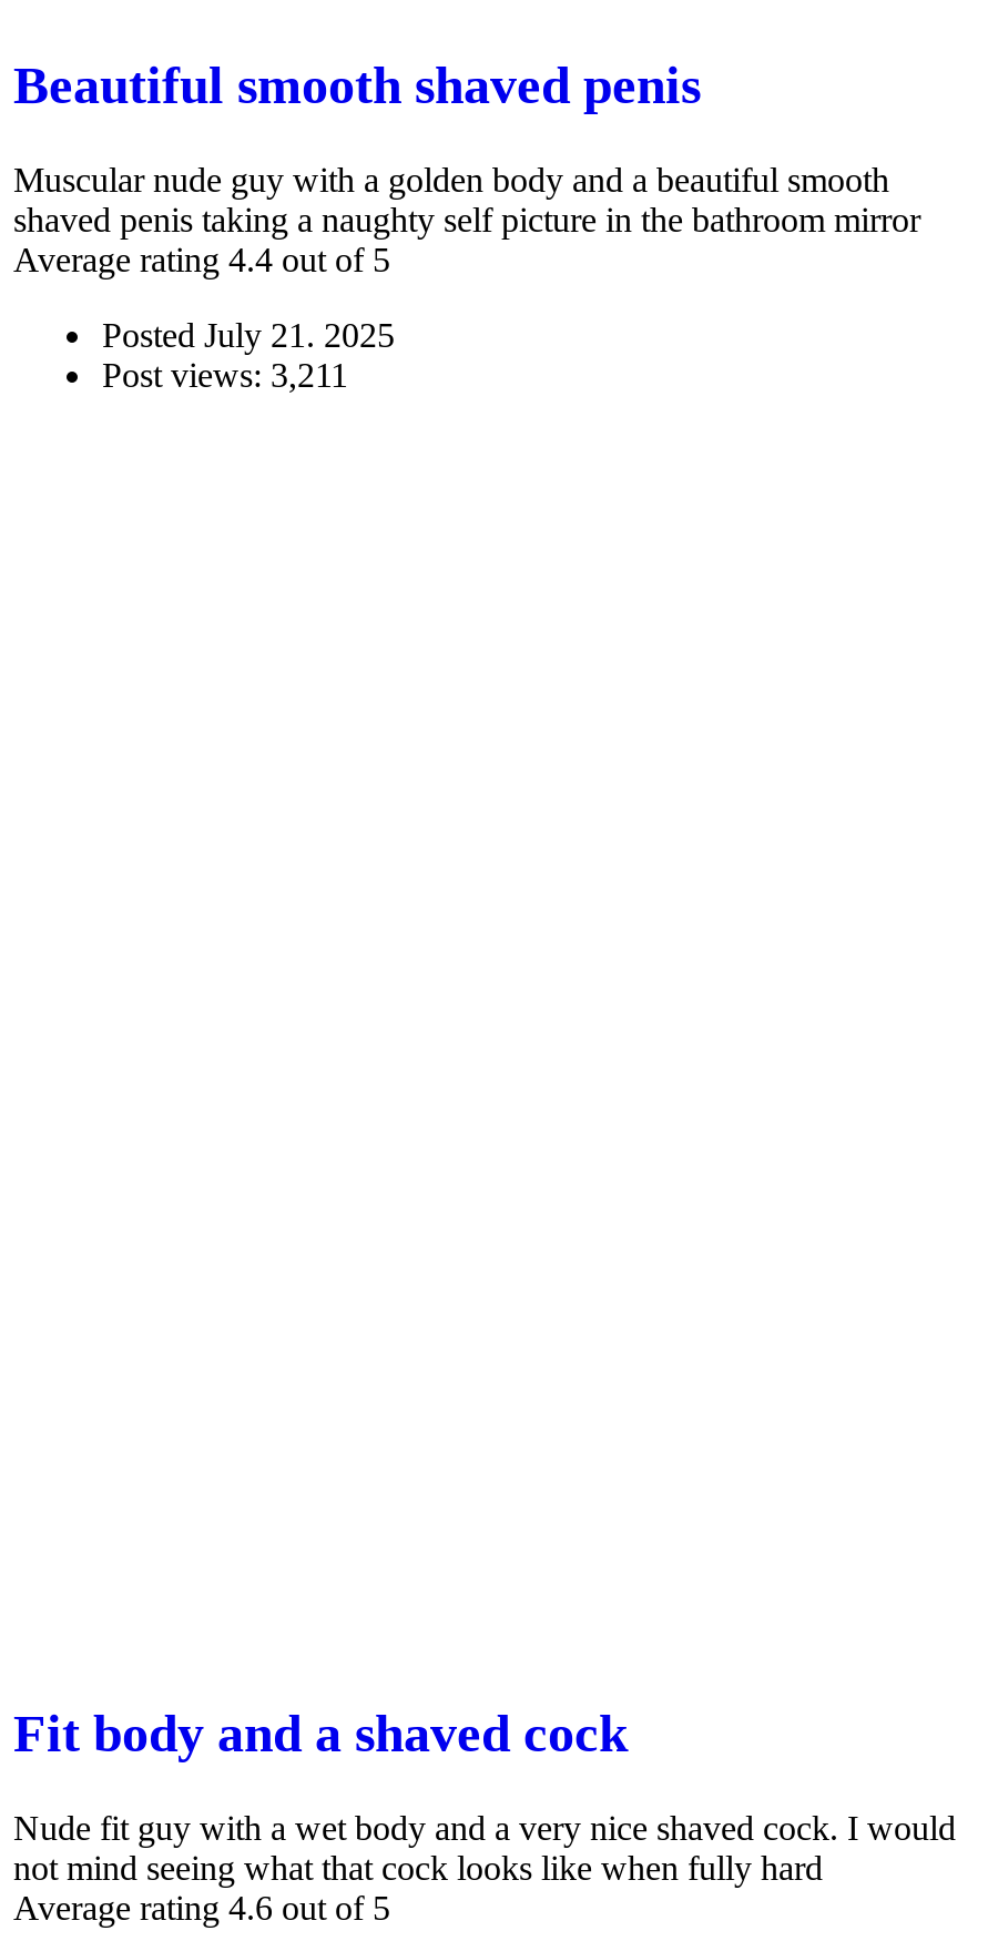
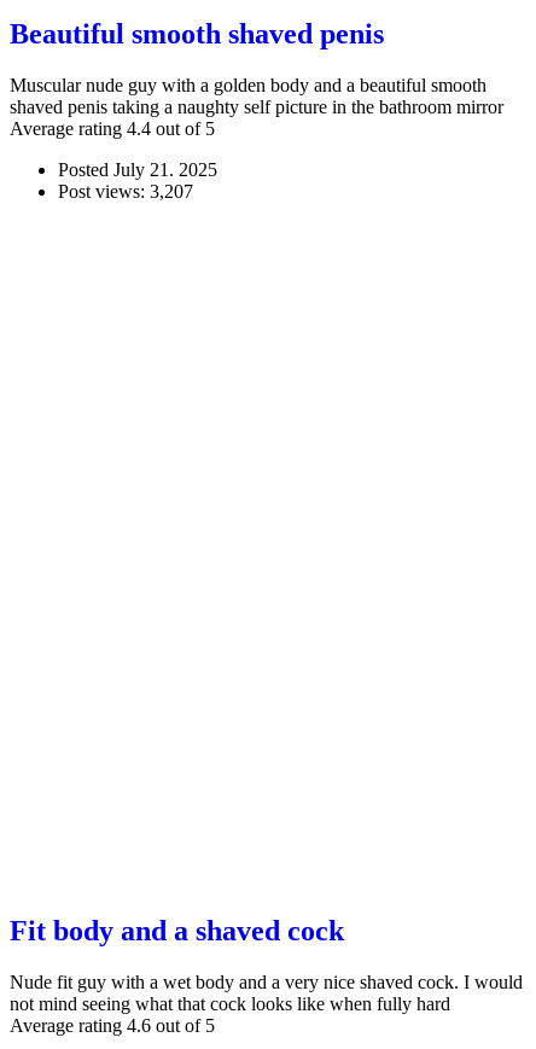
- Post views: 3,211
+ Post views: 3,207
